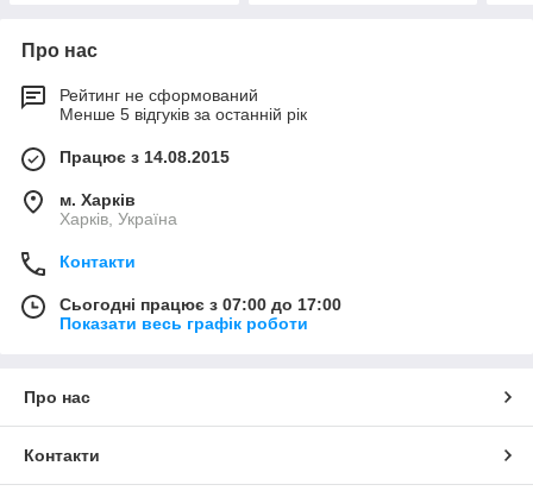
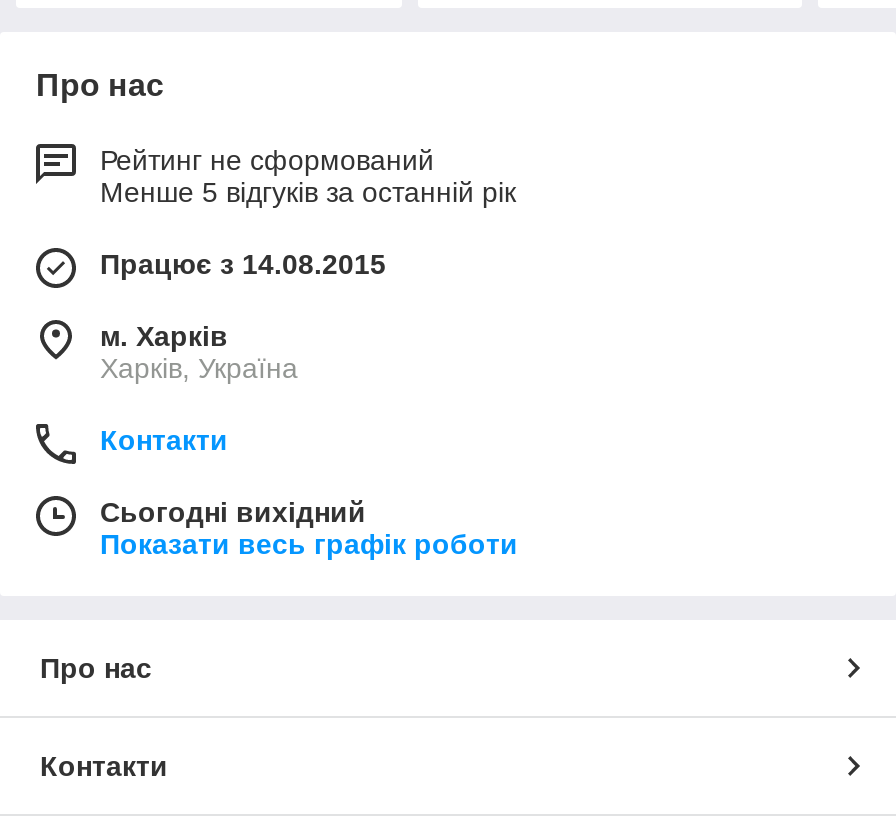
- Сьогодні працює з 07:00 до 17:00
+ Сьогодні вихідний
